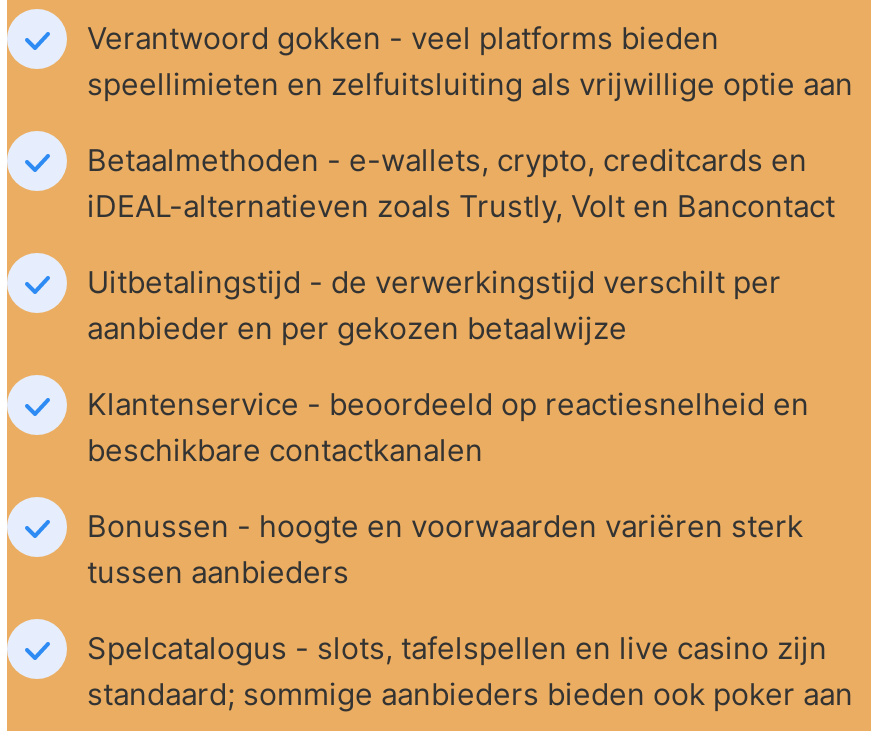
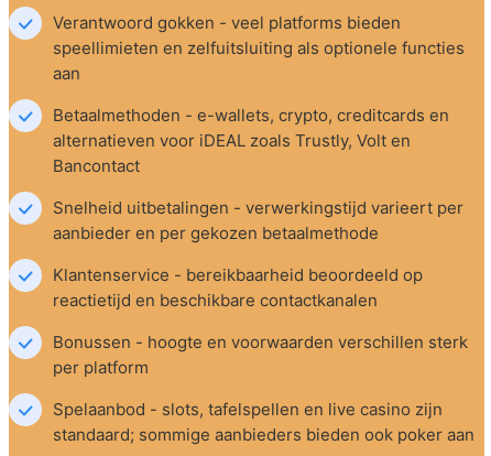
- speellimieten en zelfuitsluiting als vrijwillige optie aan
+ speellimieten en zelfuitsluiting als optionele functies
+ aan

- iDEAL-alternatieven zoals Trustly, Volt en Bancontact
+ alternatieven voor iDEAL zoals Trustly, Volt en
+ Bancontact

- Uitbetalingstijd - de verwerkingstijd verschilt per
- aanbieder en per gekozen betaalwijze
+ Snelheid uitbetalingen - verwerkingstijd varieert per
+ aanbieder en per gekozen betaalmethode

- Klantenservice - beoordeeld op reactiesnelheid en
- beschikbare contactkanalen
+ Klantenservice - bereikbaarheid beoordeeld op
+ reactietijd en beschikbare contactkanalen

- Bonussen - hoogte en voorwaarden variëren sterk
- tussen aanbieders
+ Bonussen - hoogte en voorwaarden verschillen sterk
+ per platform

- Spelcatalogus - slots, tafelspellen en live casino zijn
+ Spelaanbod - slots, tafelspellen en live casino zijn
